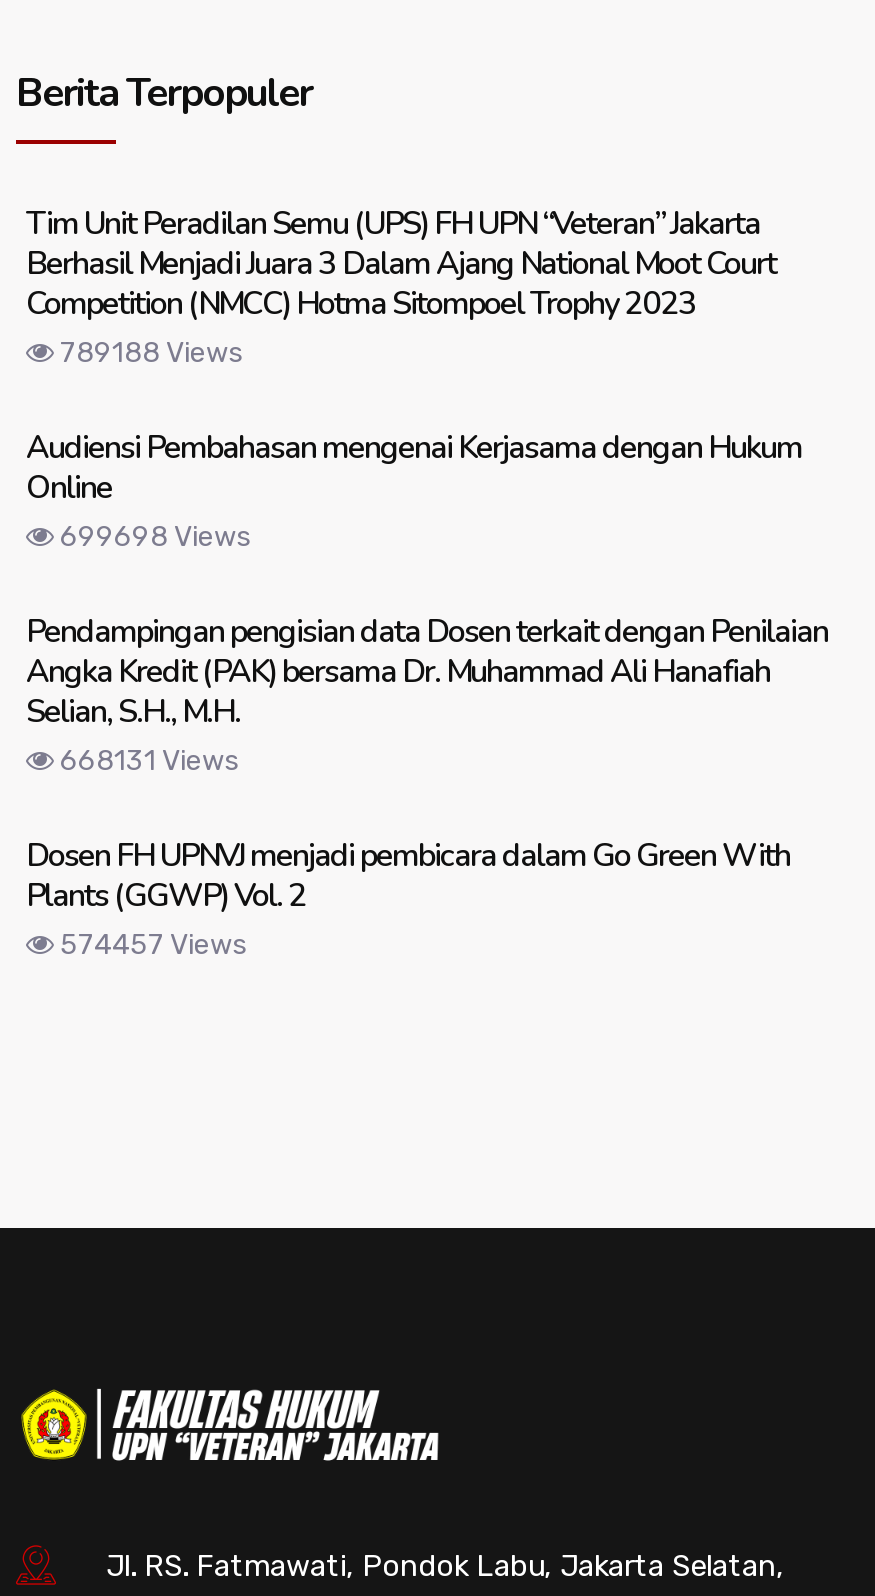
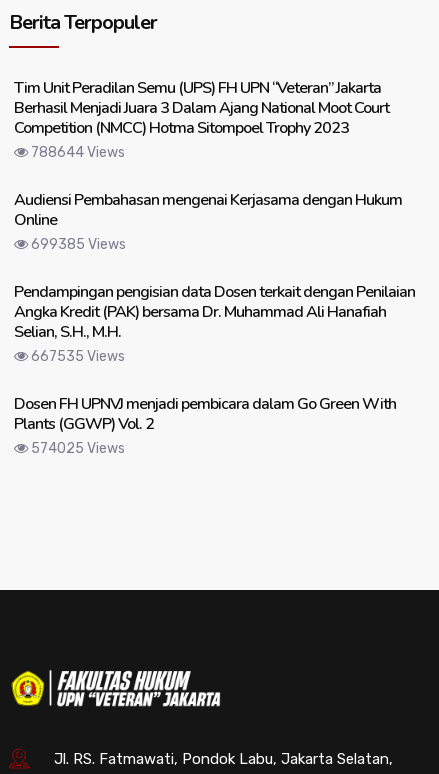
- 789188 Views
+ 788644 Views

- 699698 Views
+ 699385 Views

- 668131 Views
+ 667535 Views

- 574457 Views
+ 574025 Views
